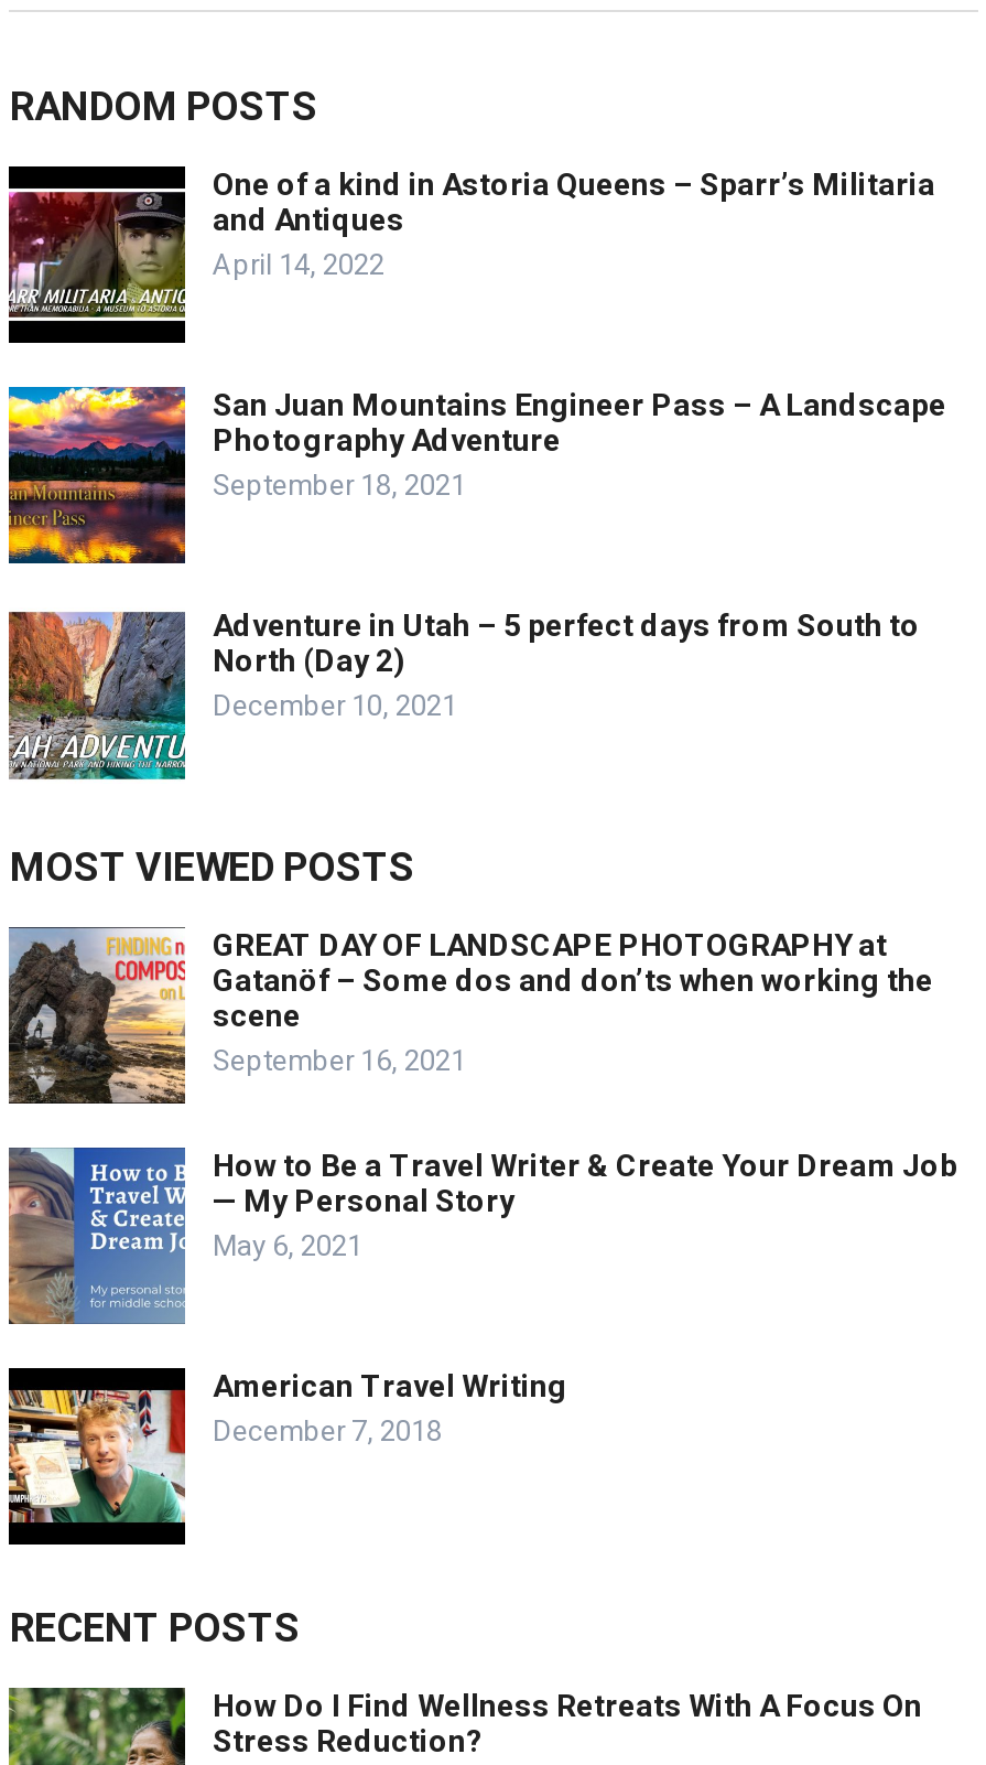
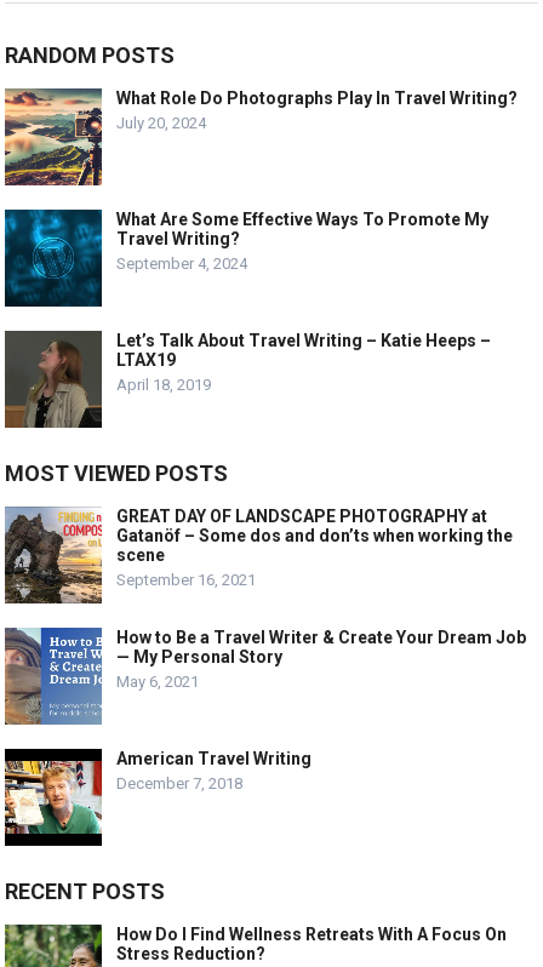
- [image]
- One of a kind in Astoria Queens – Sparr’s Militaria
- and Antiques
- April 14, 2022
+ [image]
+ What Role Do Photographs Play In Travel Writing?
+ July 20, 2024

- [image]
- San Juan Mountains Engineer Pass – A Landscape
- Photography Adventure
- September 18, 2021
+ [image]
+ What Are Some Effective Ways To Promote My
+ Travel Writing?
+ September 4, 2024

- [image]
- Adventure in Utah – 5 perfect days from South to
- North (Day 2)
- December 10, 2021
+ [image]
+ Let’s Talk About Travel Writing – Katie Heeps –
+ LTAX19
+ April 18, 2019
